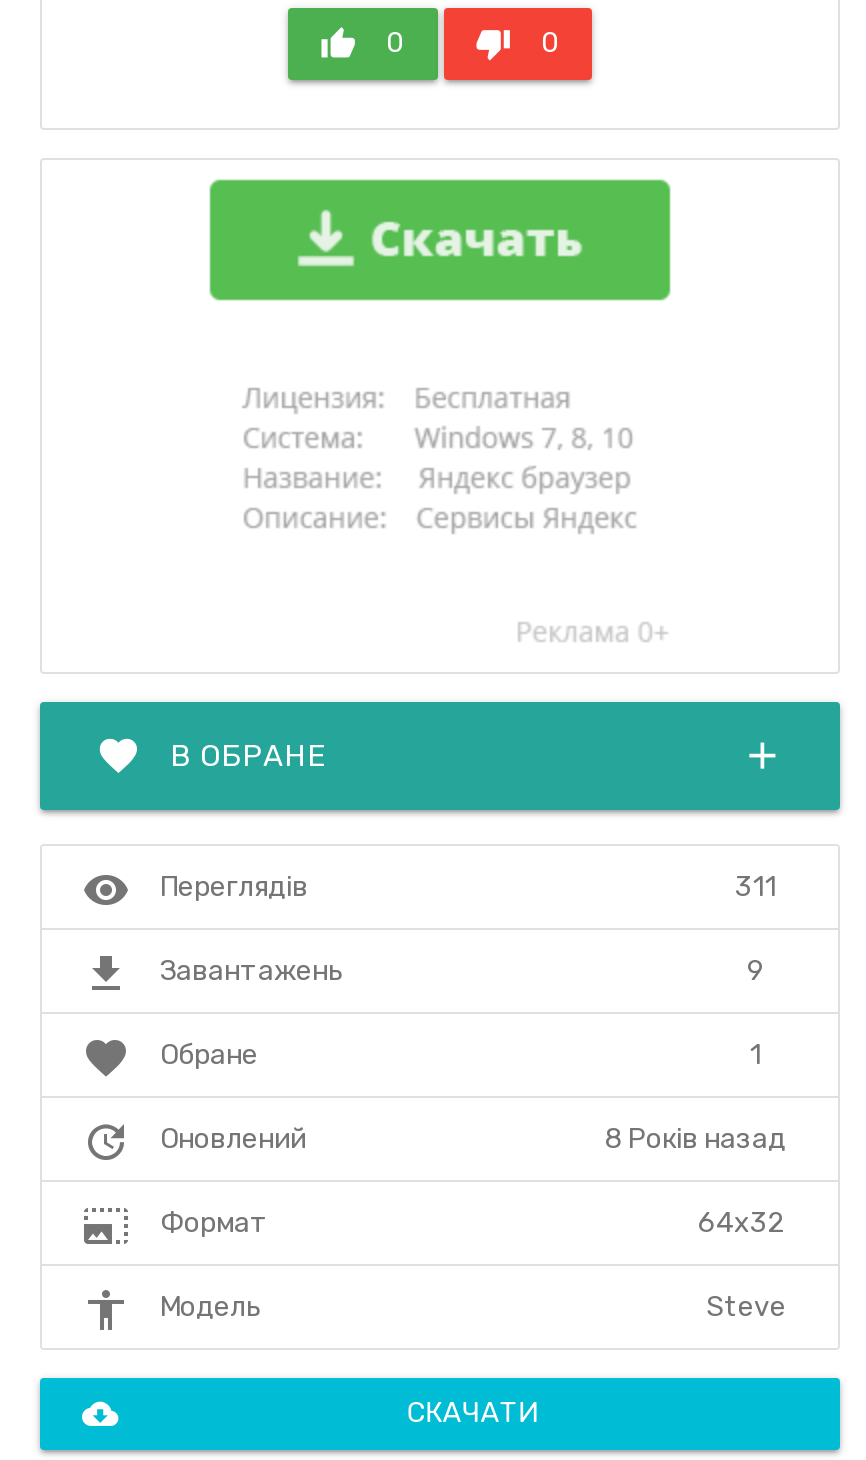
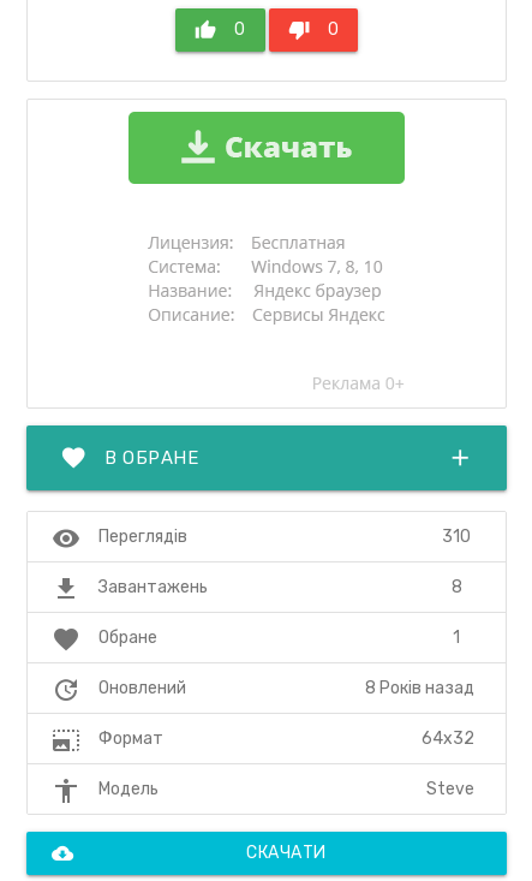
- 311
+ 310

- 9
+ 8
